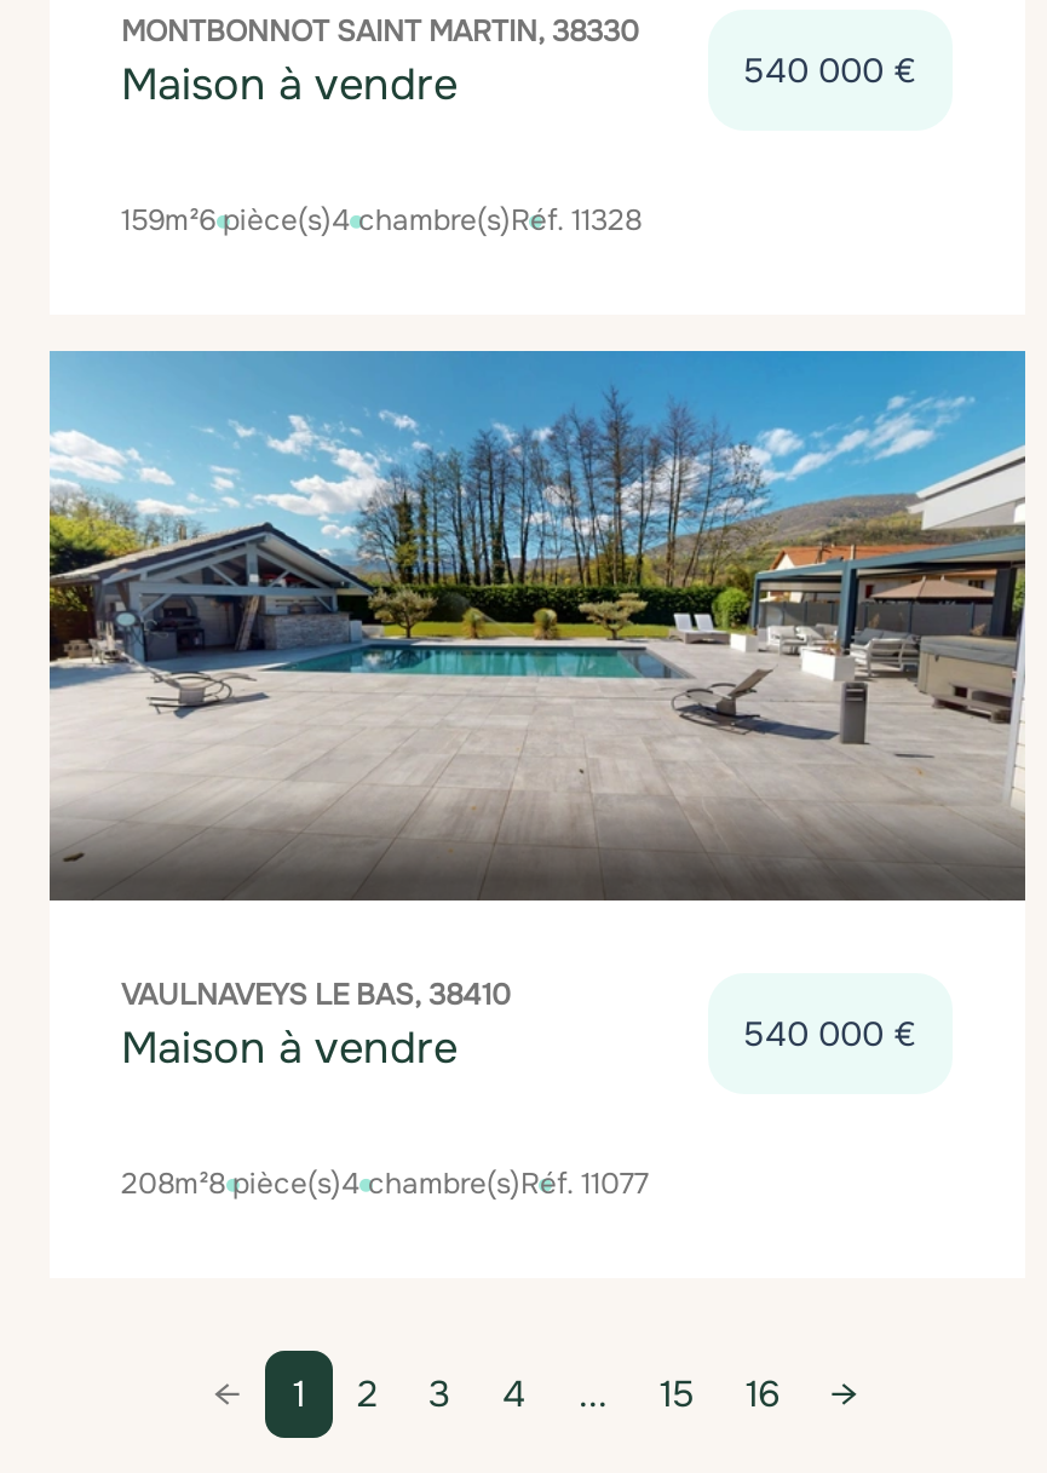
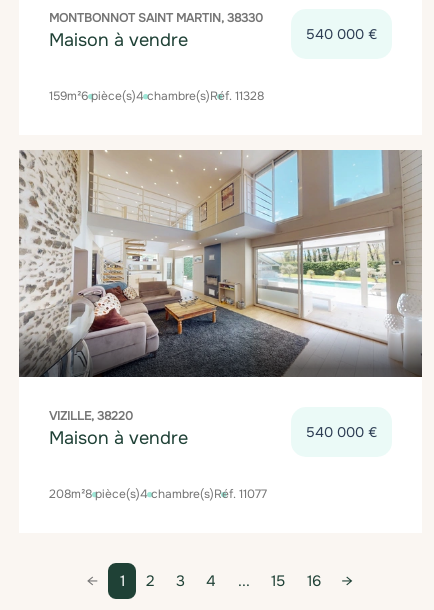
- [image]
- VAULNAVEYS LE BAS, 38410
+ [image]
+ VIZILLE, 38220
